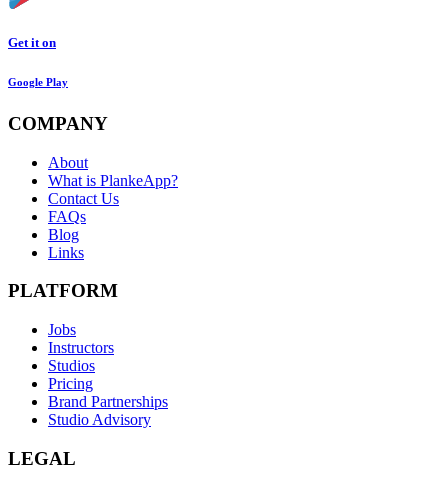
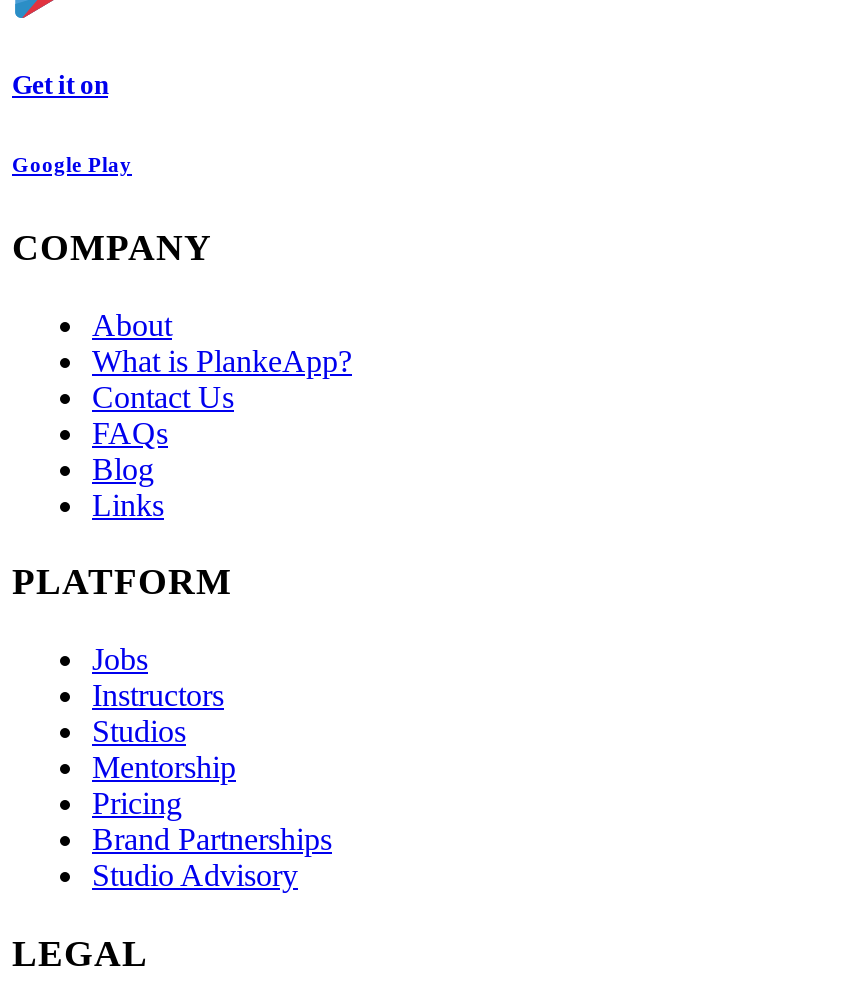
+ Mentorship
